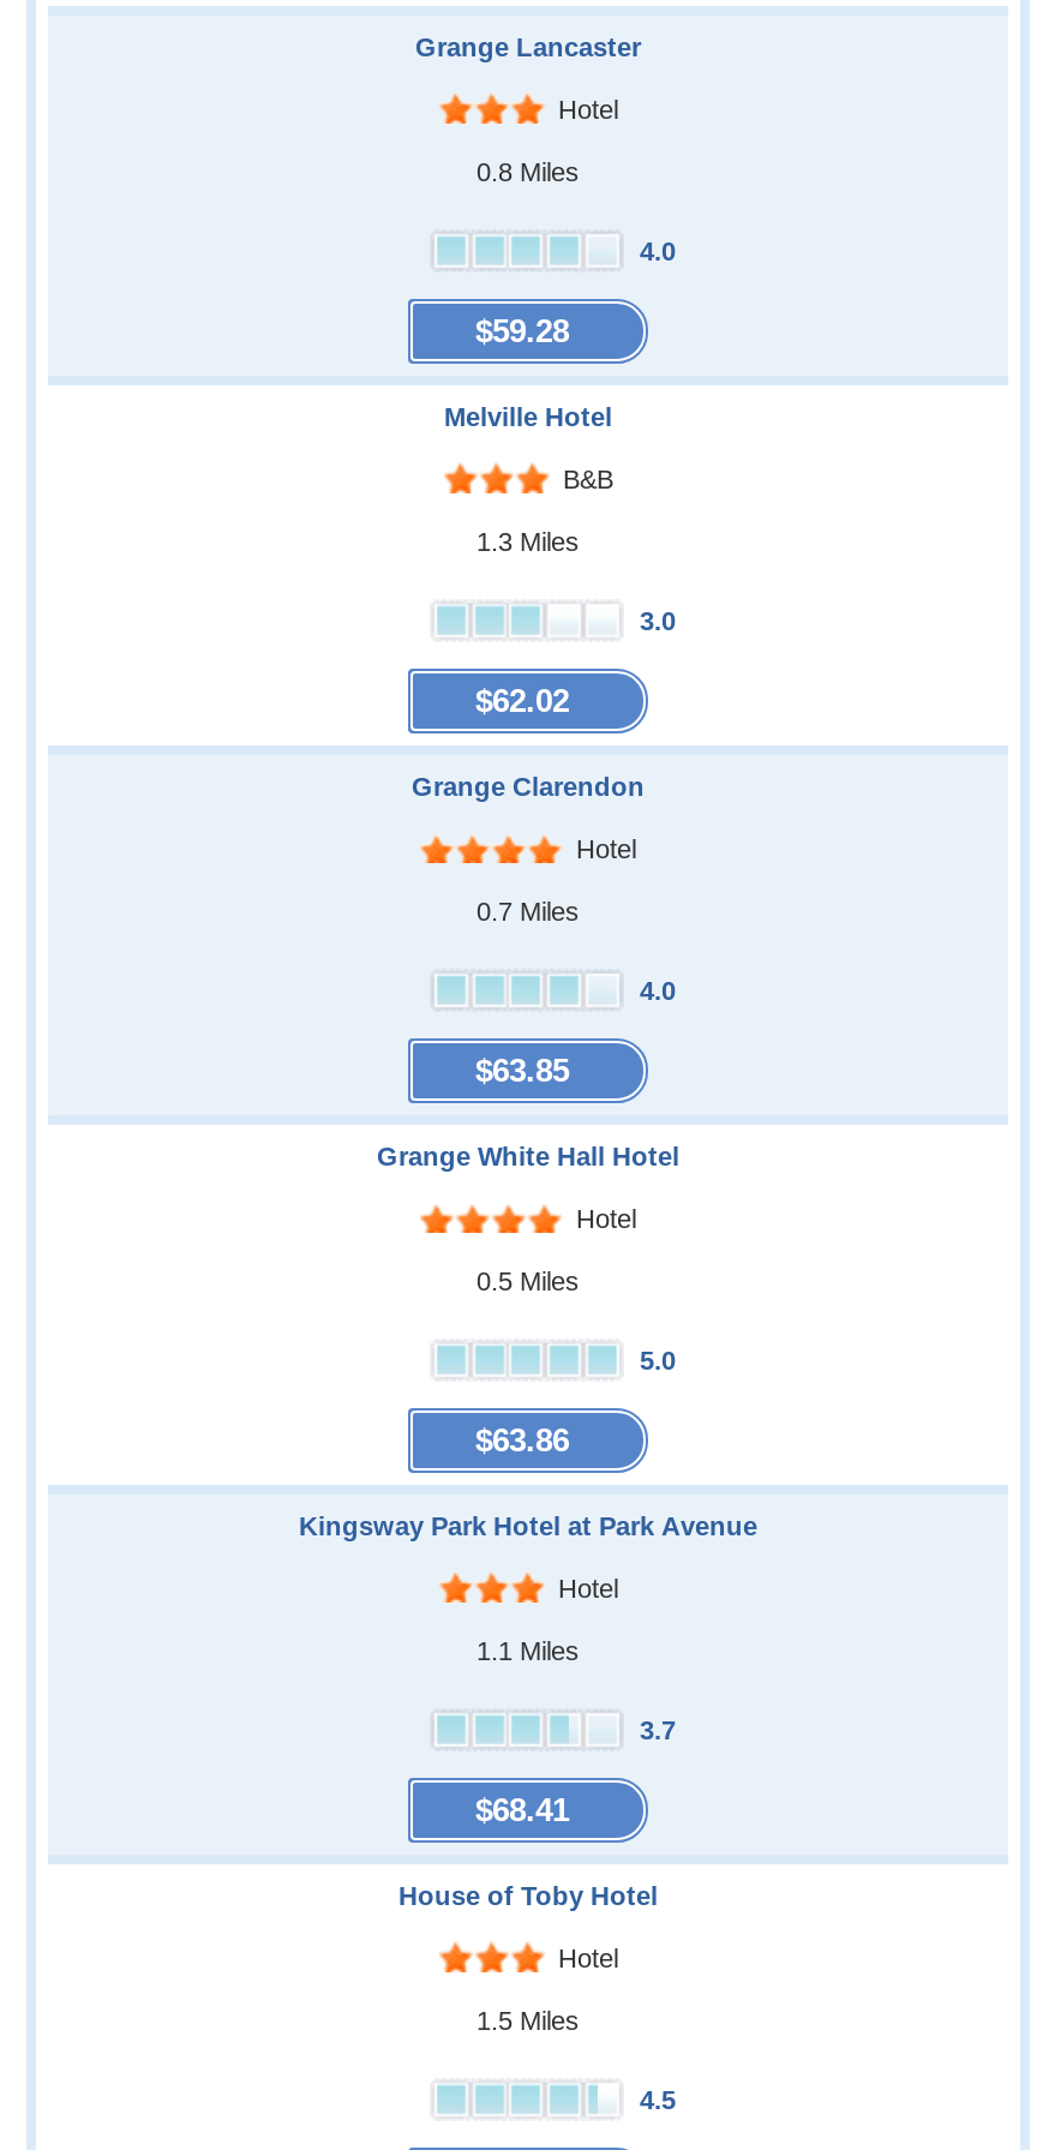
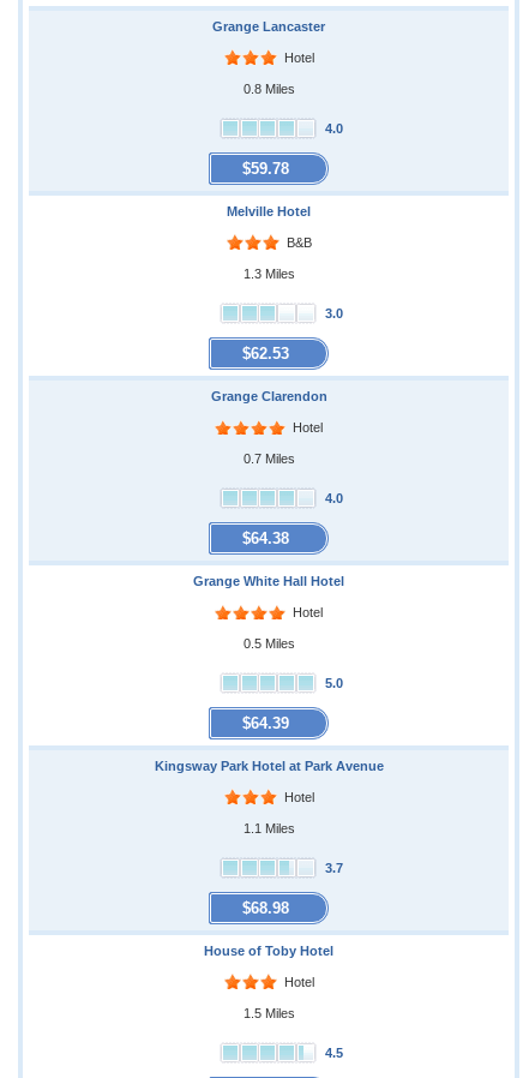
- $59.28
+ $59.78

- $62.02
+ $62.53

- $63.85
+ $64.38

- $63.86
+ $64.39

- $68.41
+ $68.98
